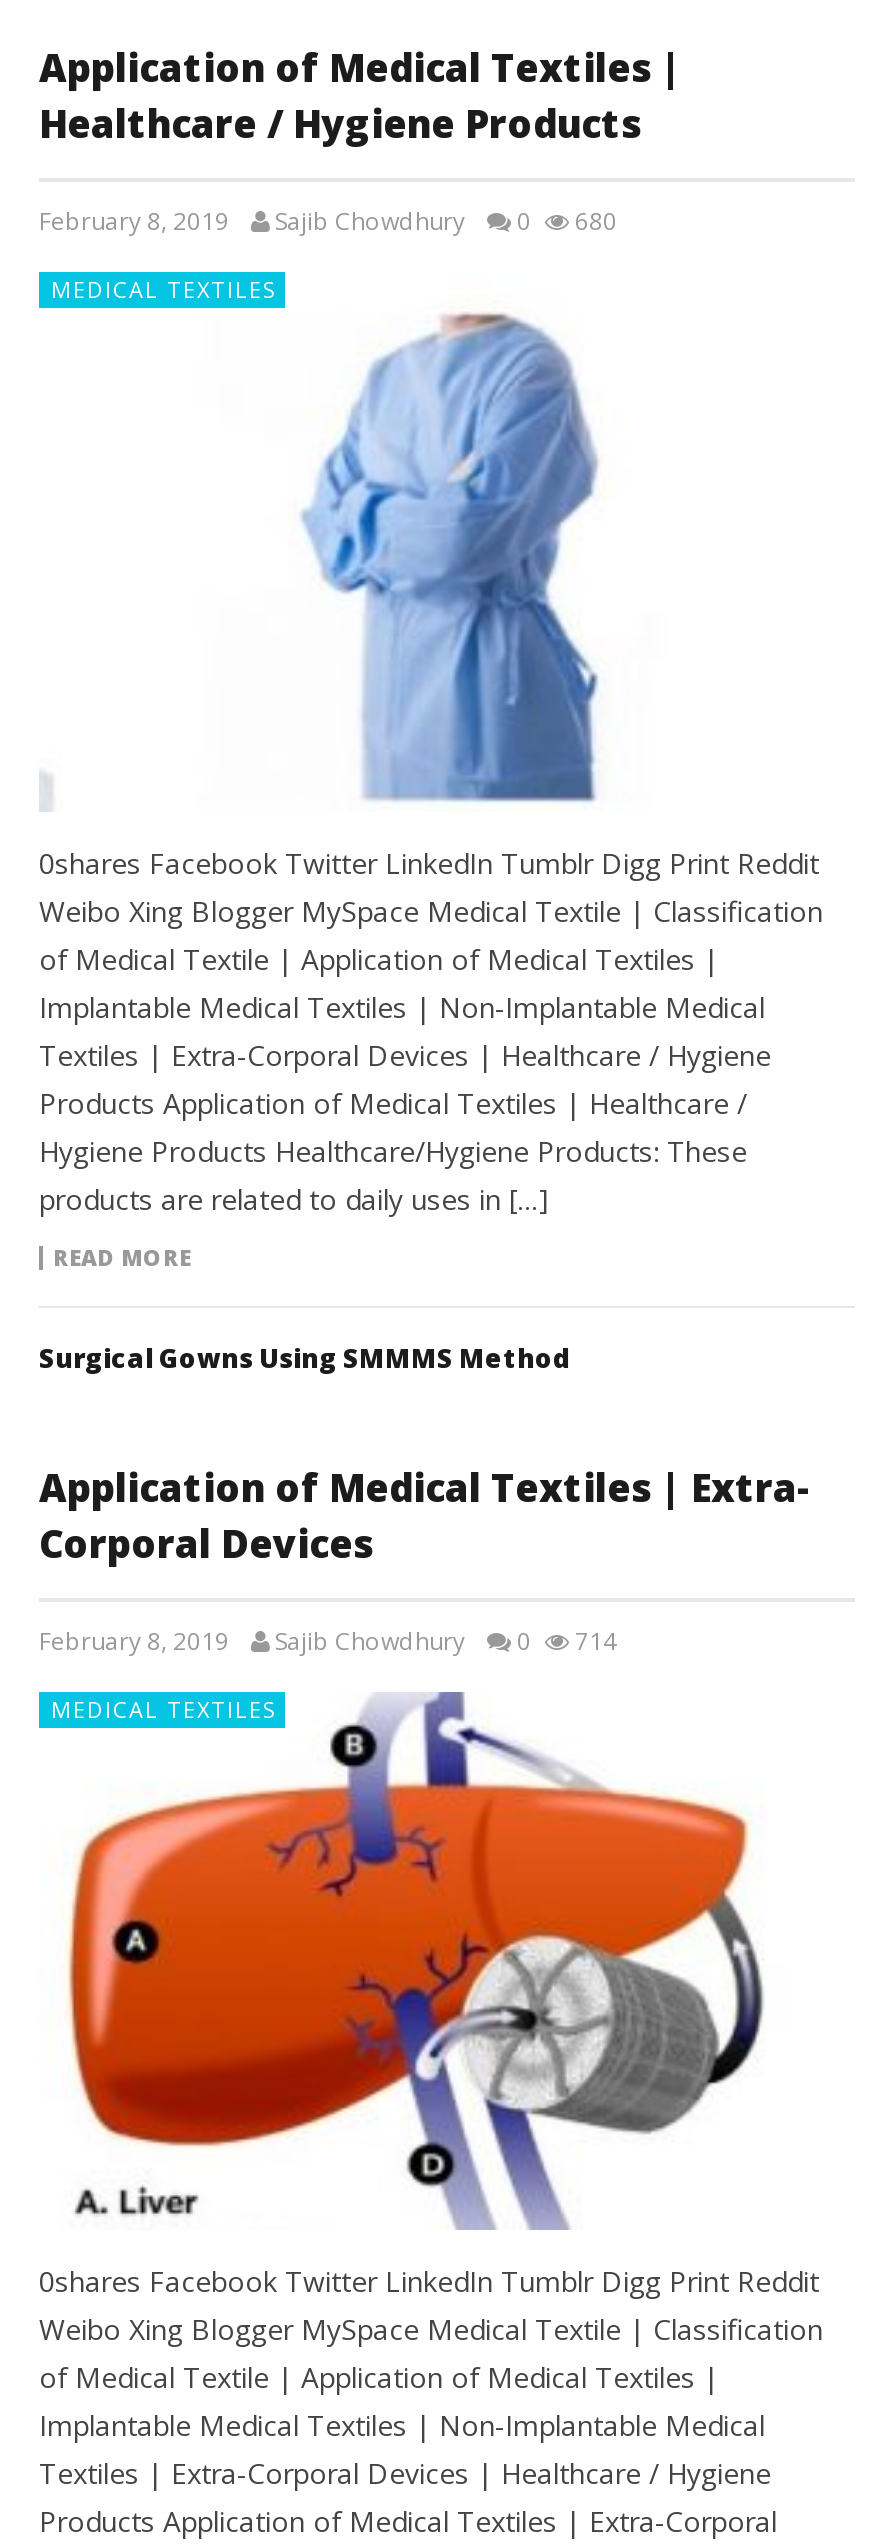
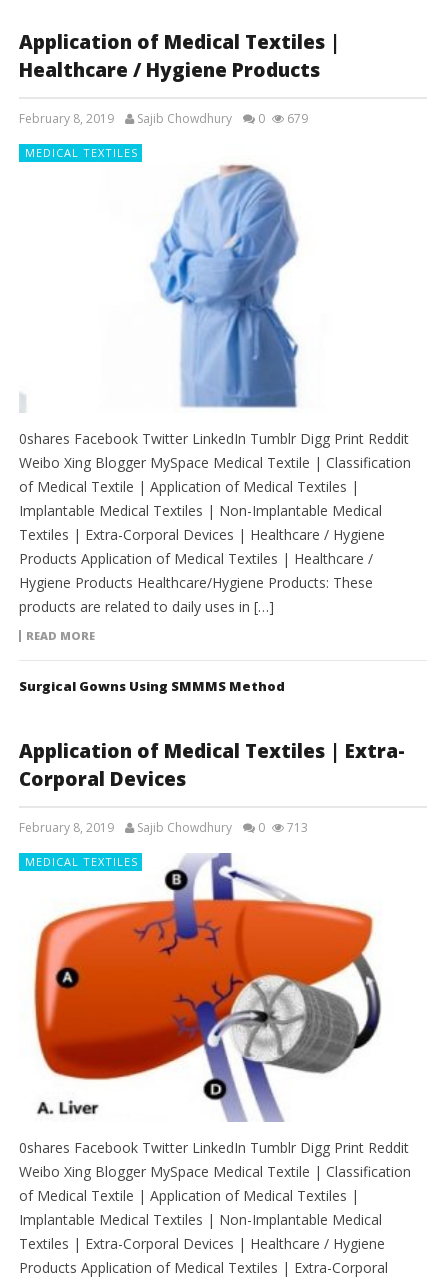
- February 8, 2019 Sajib Chowdhury 0 680
+ February 8, 2019 Sajib Chowdhury 0 679

- February 8, 2019 Sajib Chowdhury 0 714
+ February 8, 2019 Sajib Chowdhury 0 713
